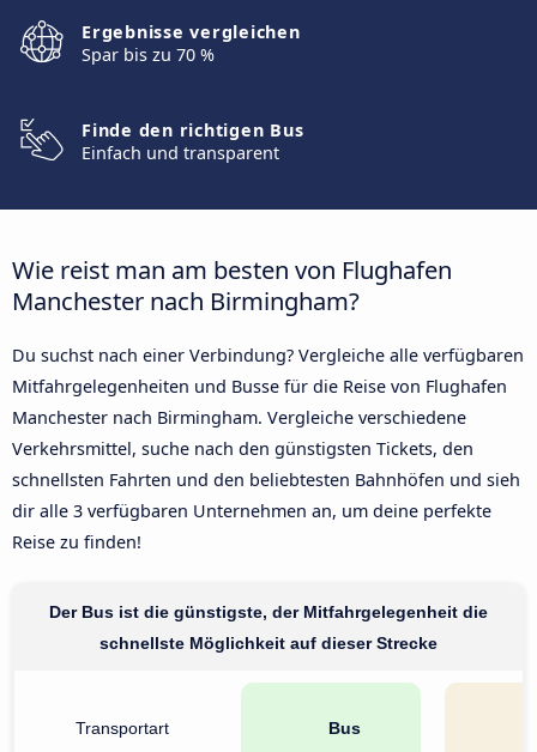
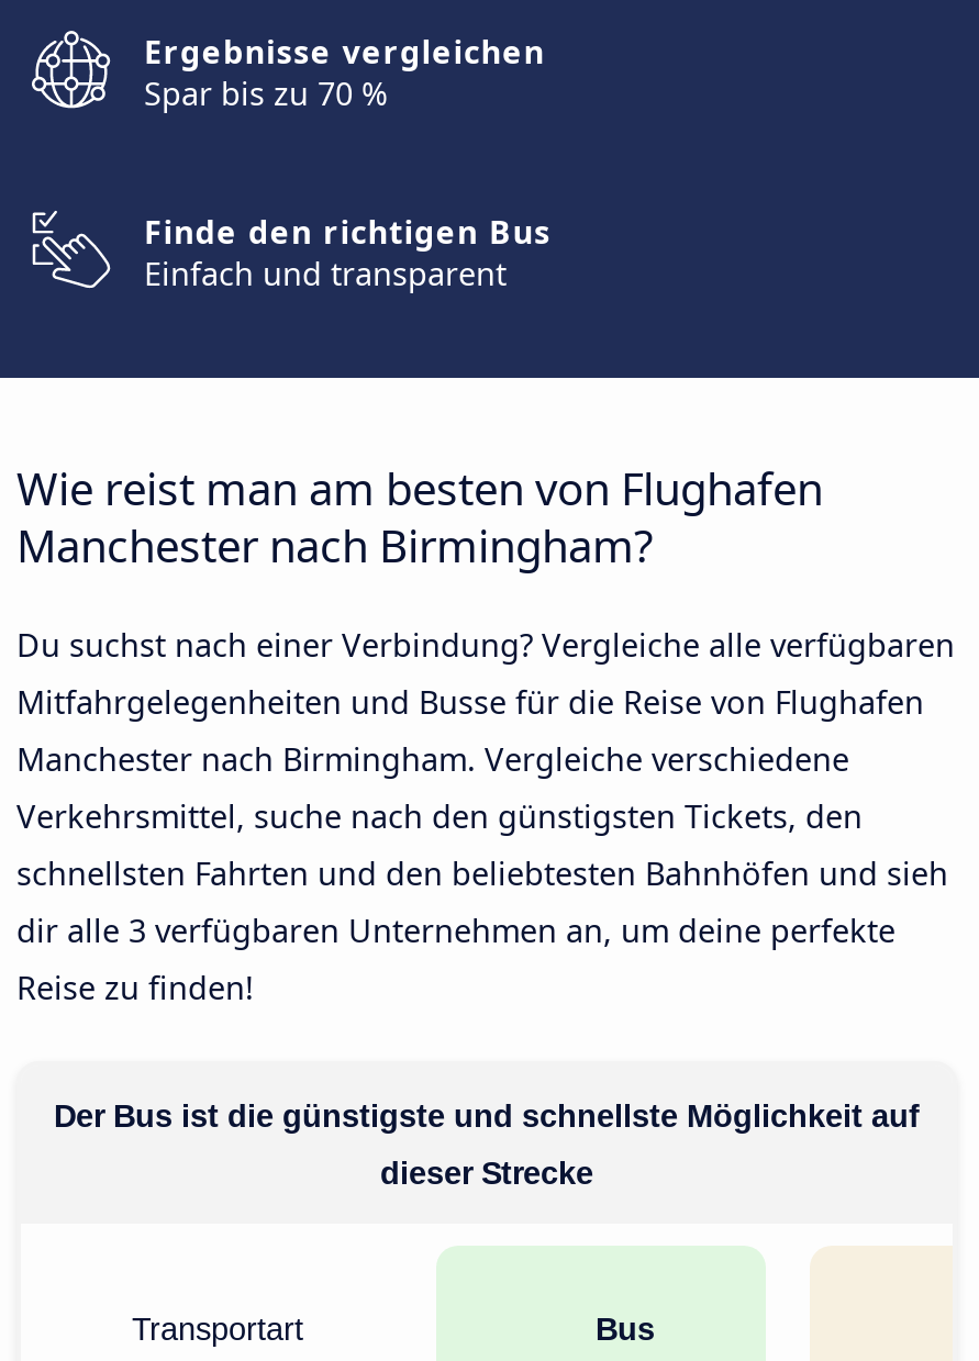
- Der Bus ist die günstigste, der Mitfahrgelegenheit die
+ Der Bus ist die günstigste und schnellste Möglichkeit auf

- schnellste Möglichkeit auf dieser Strecke
+ dieser Strecke
